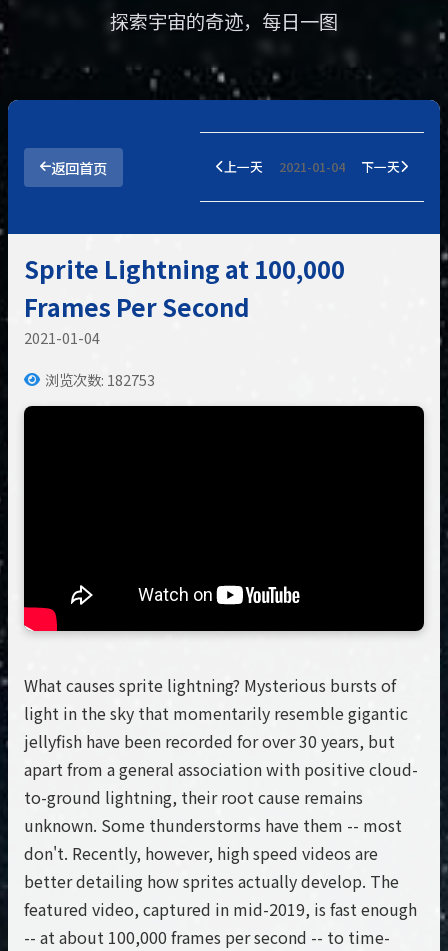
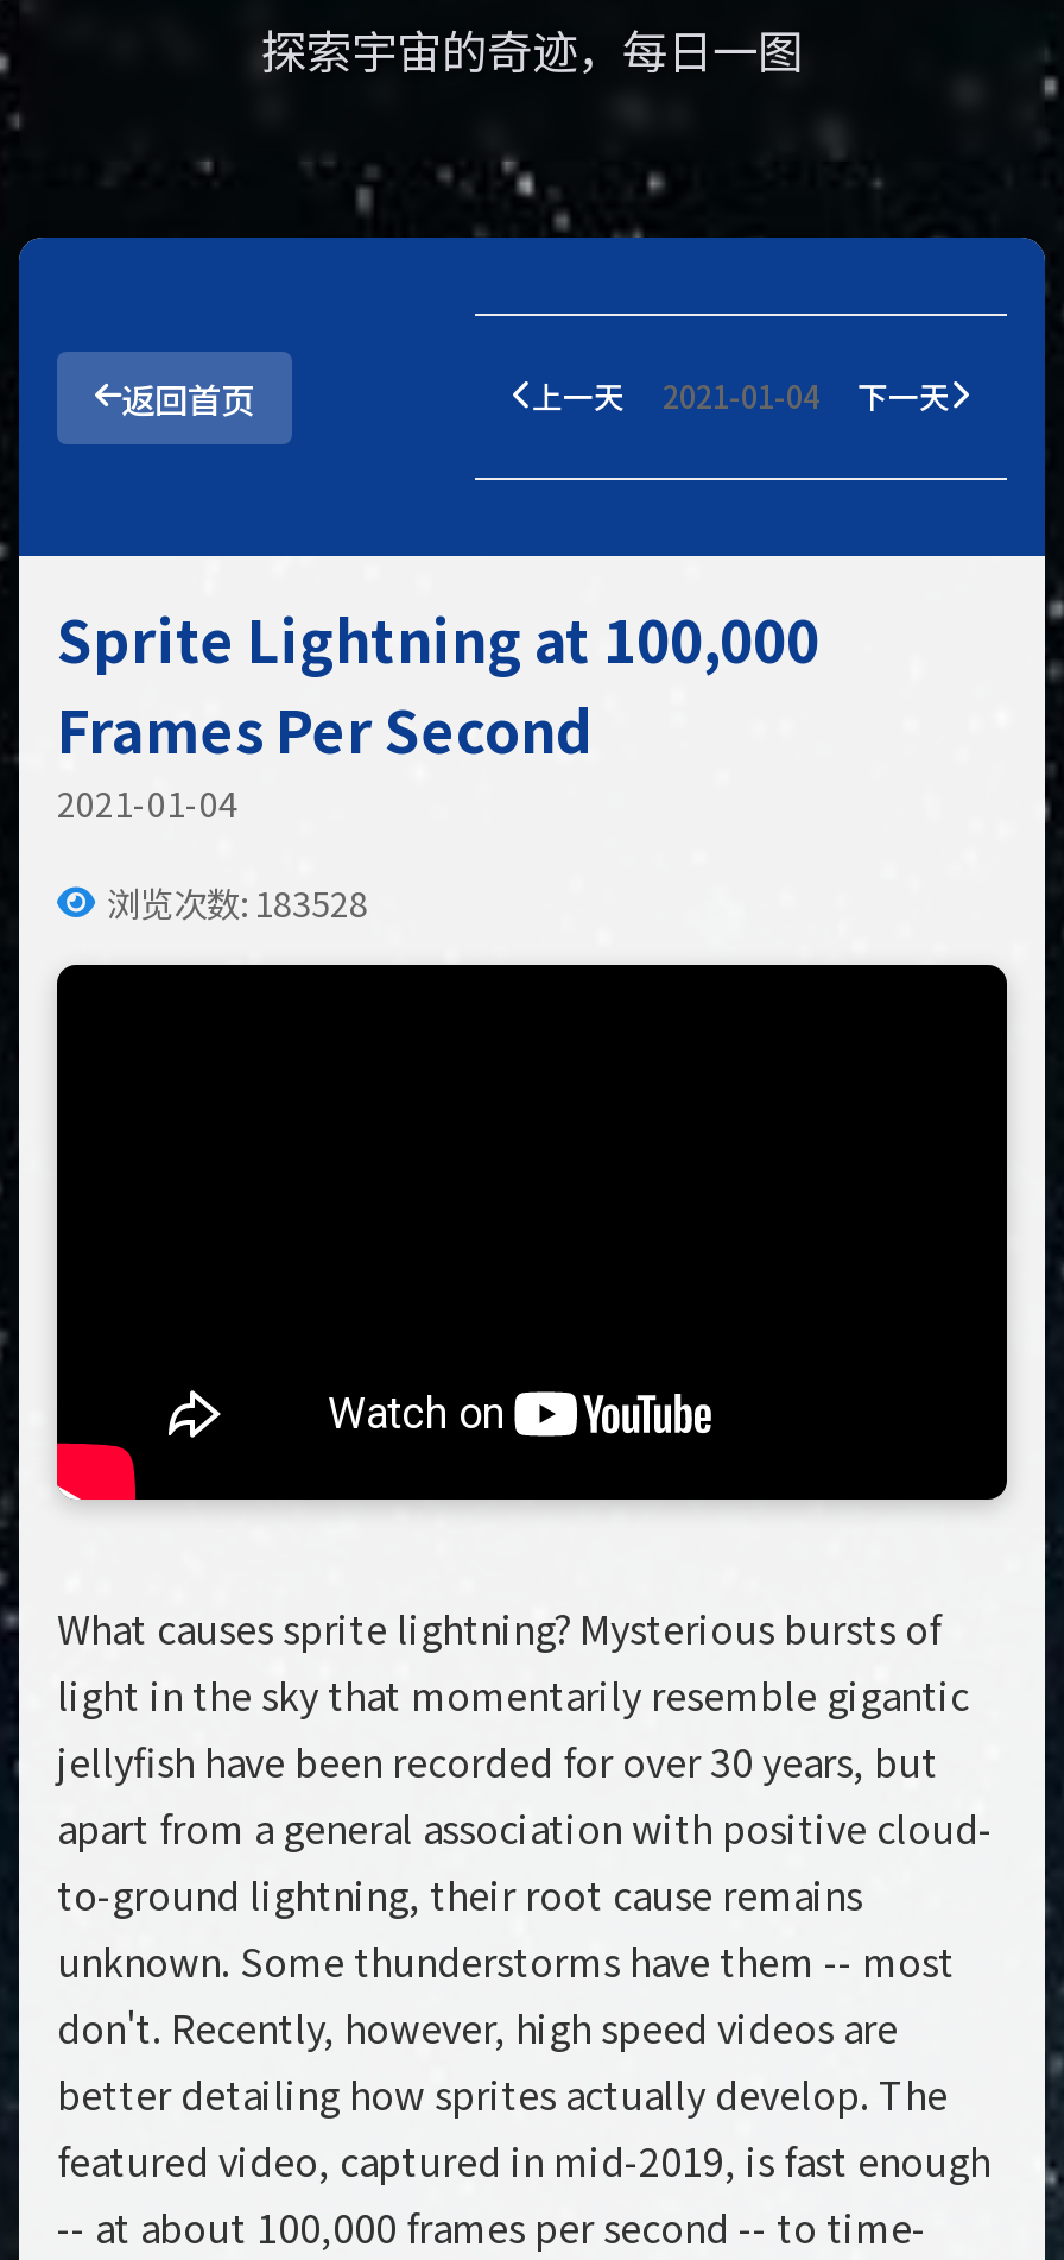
- 浏览次数: 182753
+ 浏览次数: 183528
